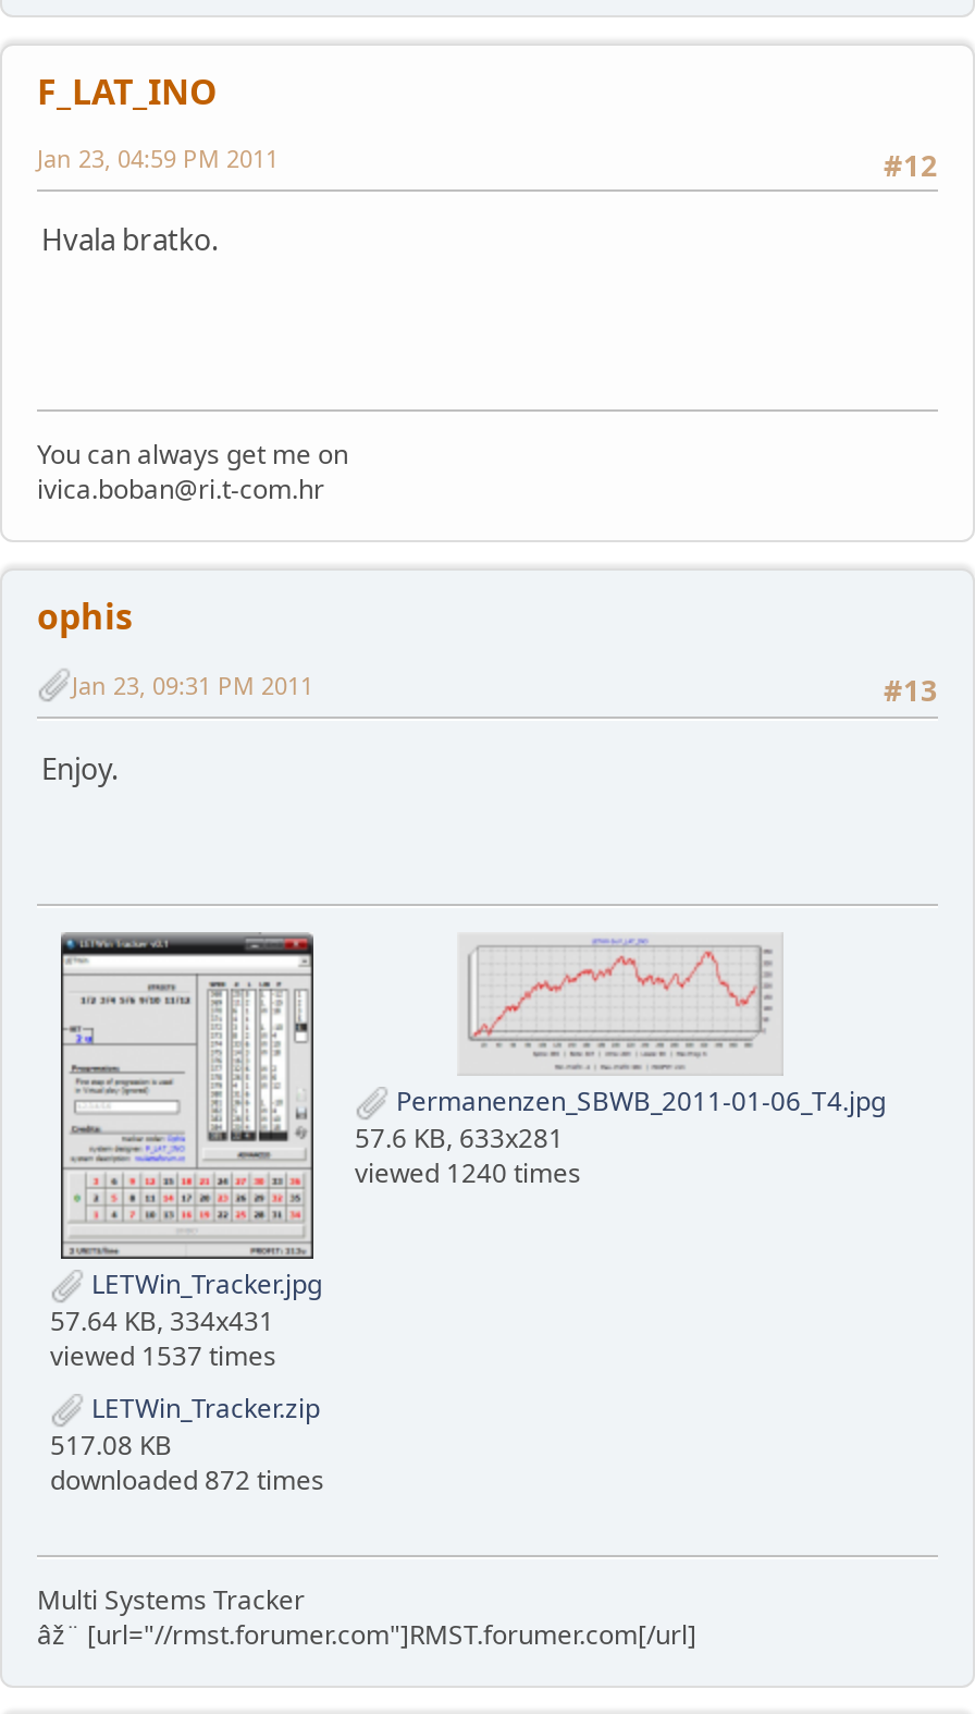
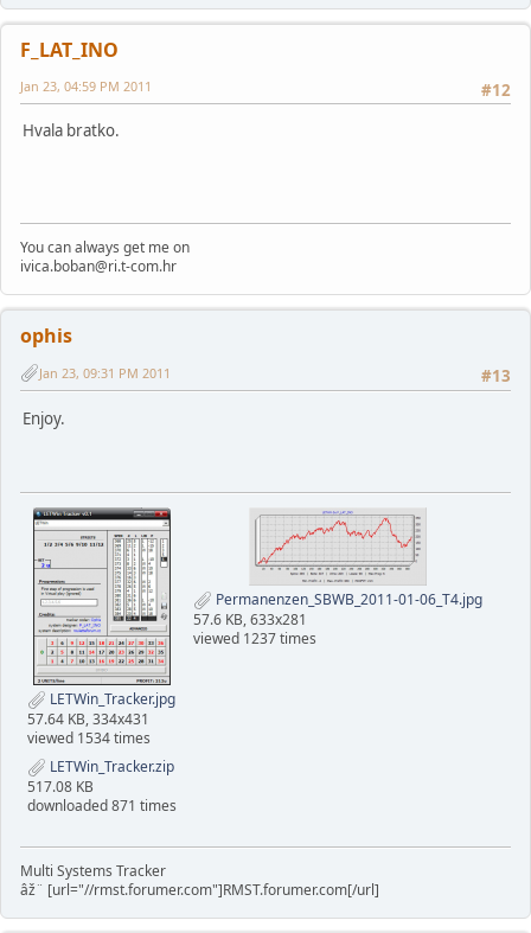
- viewed 1240 times
+ viewed 1237 times

- viewed 1537 times
+ viewed 1534 times

- downloaded 872 times
+ downloaded 871 times
